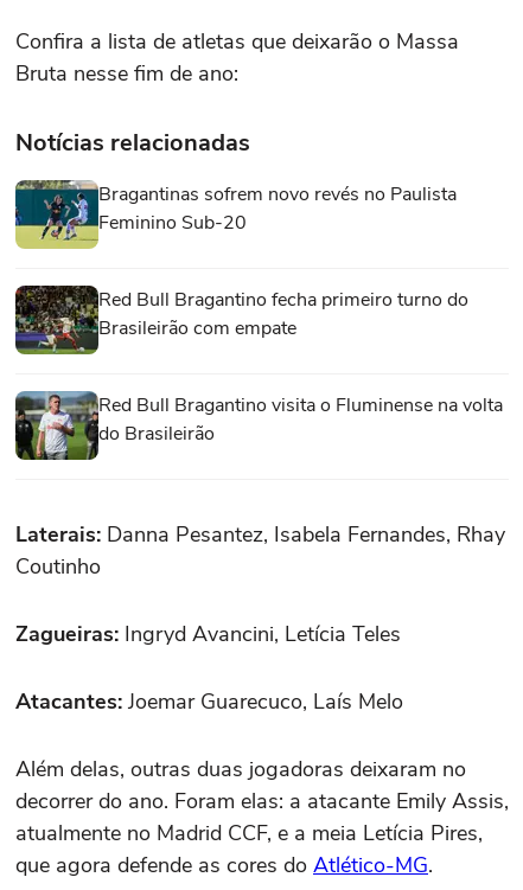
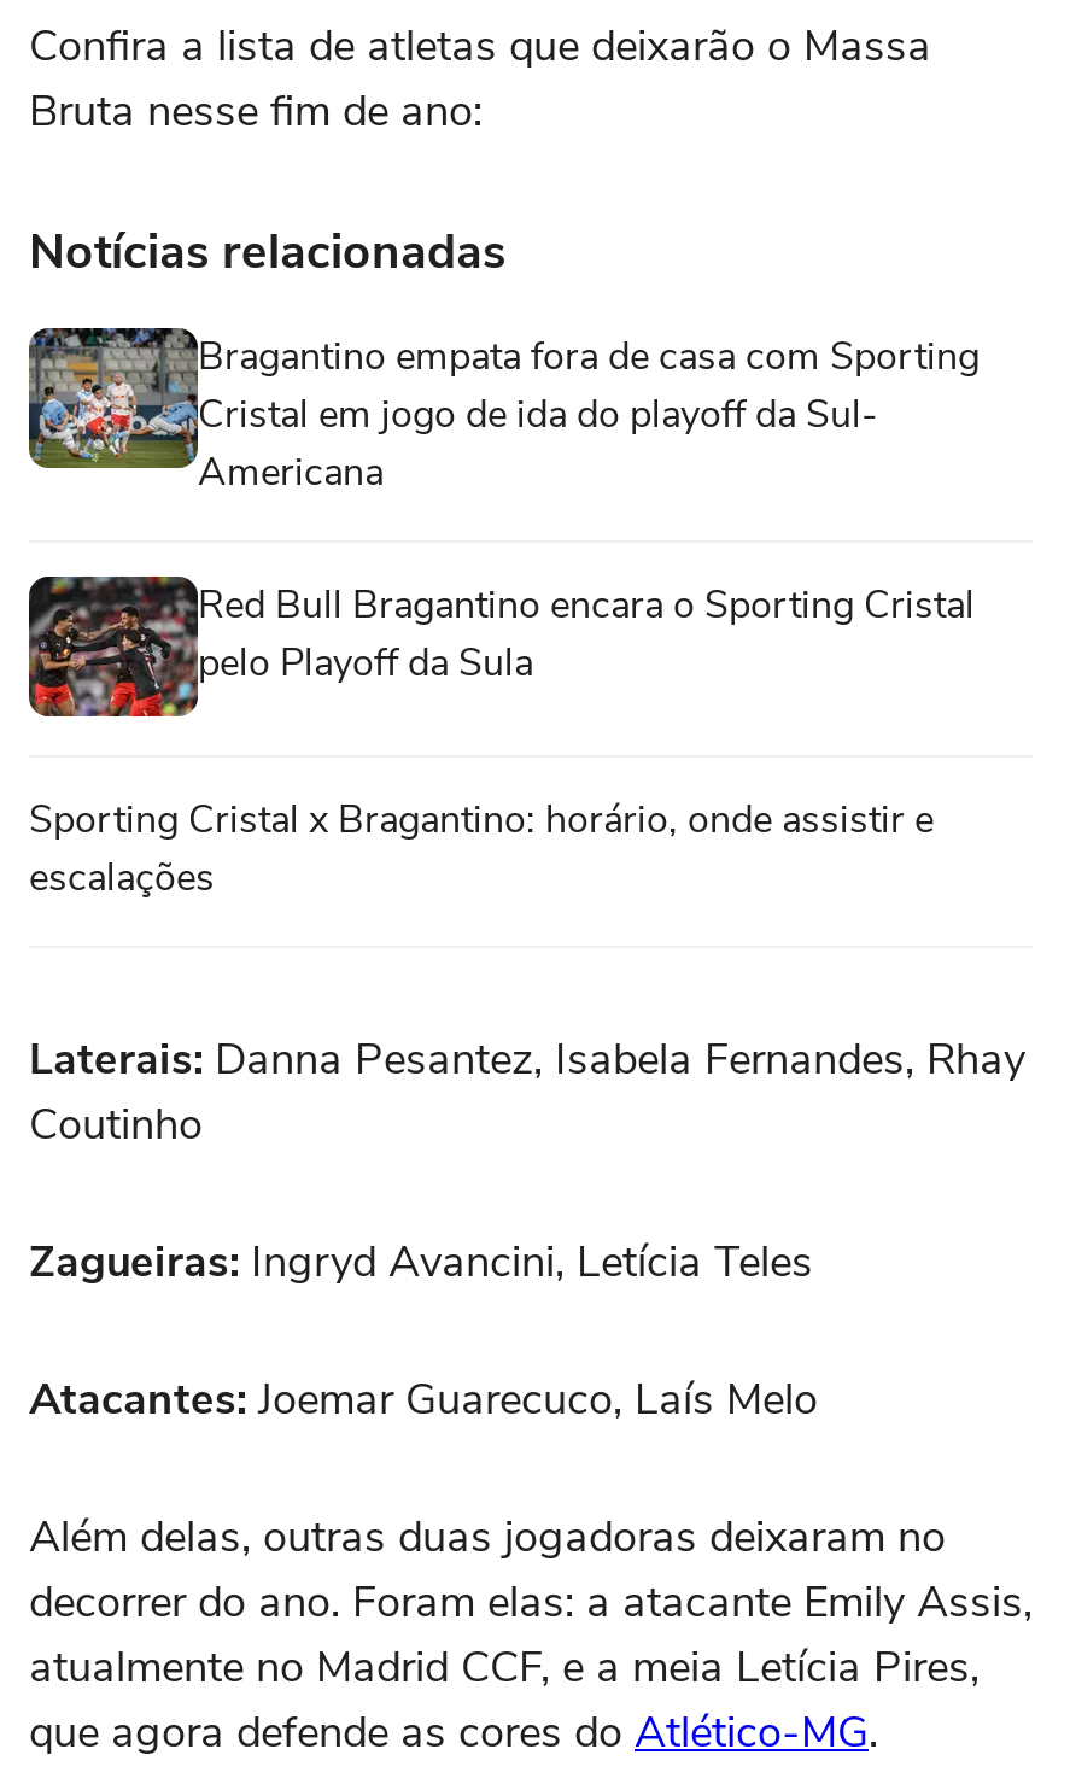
- [image]
- Bragantinas sofrem novo revés no Paulista
- Feminino Sub-20
+ [image]
+ Bragantino empata fora de casa com Sporting
+ Cristal em jogo de ida do playoff da Sul-
+ Americana

- [image]
- Red Bull Bragantino fecha primeiro turno do
- Brasileirão com empate
+ [image]
+ Red Bull Bragantino encara o Sporting Cristal
+ pelo Playoff da Sula

- Red Bull Bragantino visita o Fluminense na volta
- do Brasileirão
+ Sporting Cristal x Bragantino: horário, onde assistir e
+ escalações
